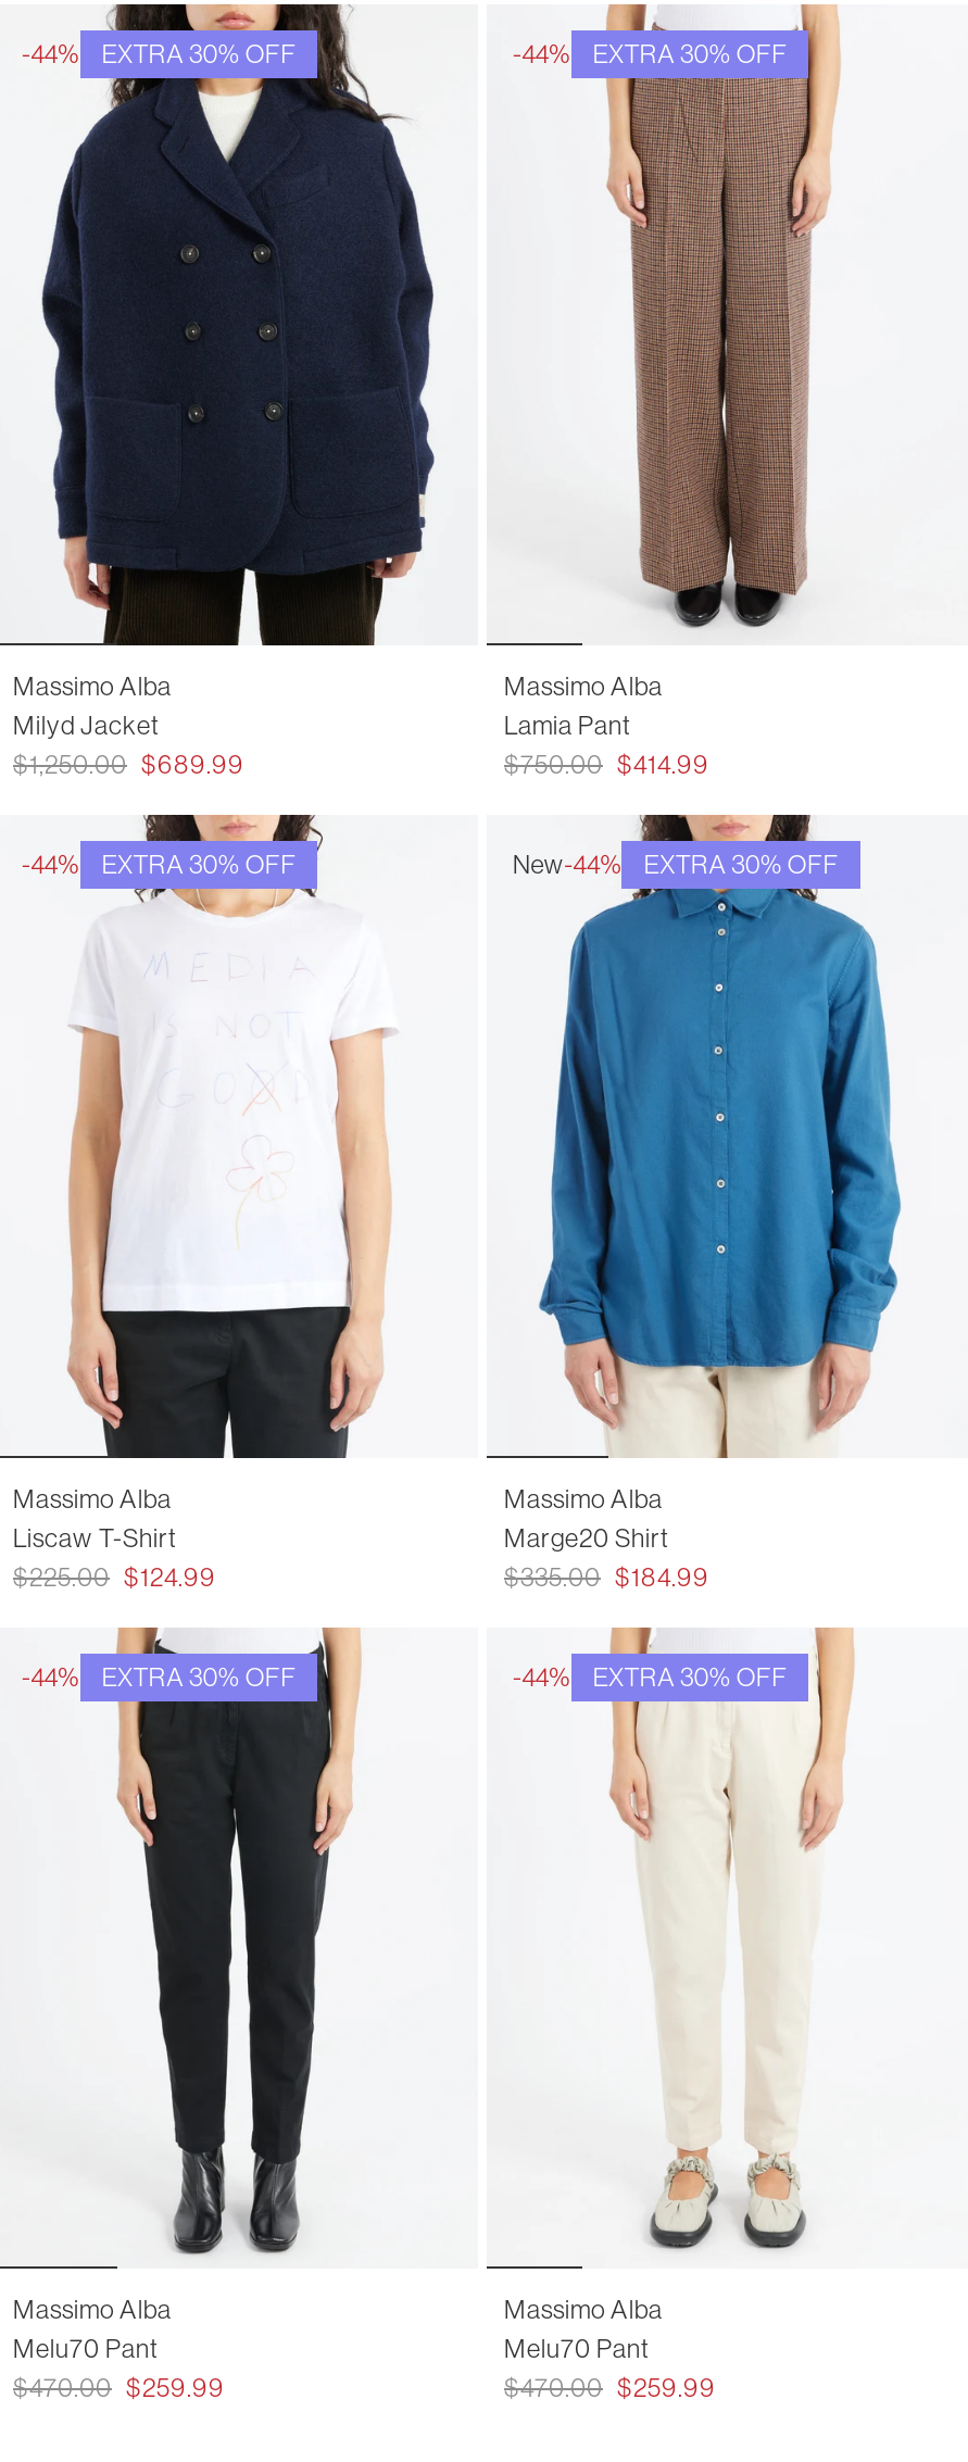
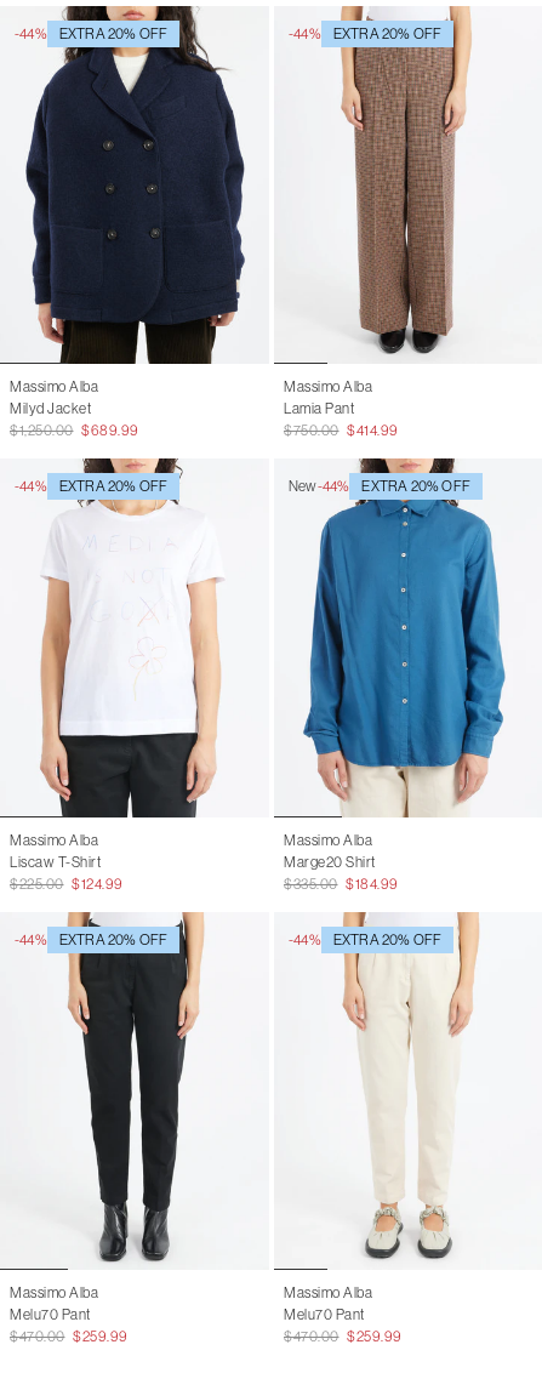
- -44% EXTRA 30% OFF
+ -44% EXTRA 20% OFF

- -44% EXTRA 30% OFF
+ -44% EXTRA 20% OFF

- -44% EXTRA 30% OFF
+ -44% EXTRA 20% OFF

- New-44% EXTRA 30% OFF
+ New-44% EXTRA 20% OFF

- -44% EXTRA 30% OFF
+ -44% EXTRA 20% OFF

- -44% EXTRA 30% OFF
+ -44% EXTRA 20% OFF
